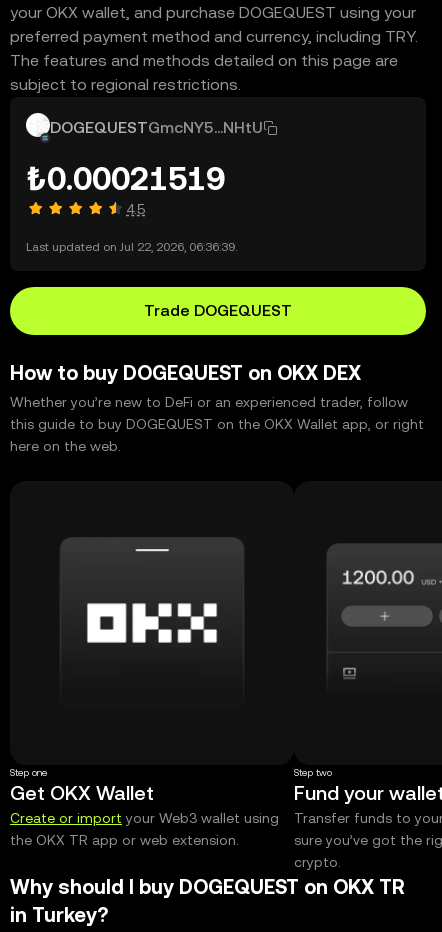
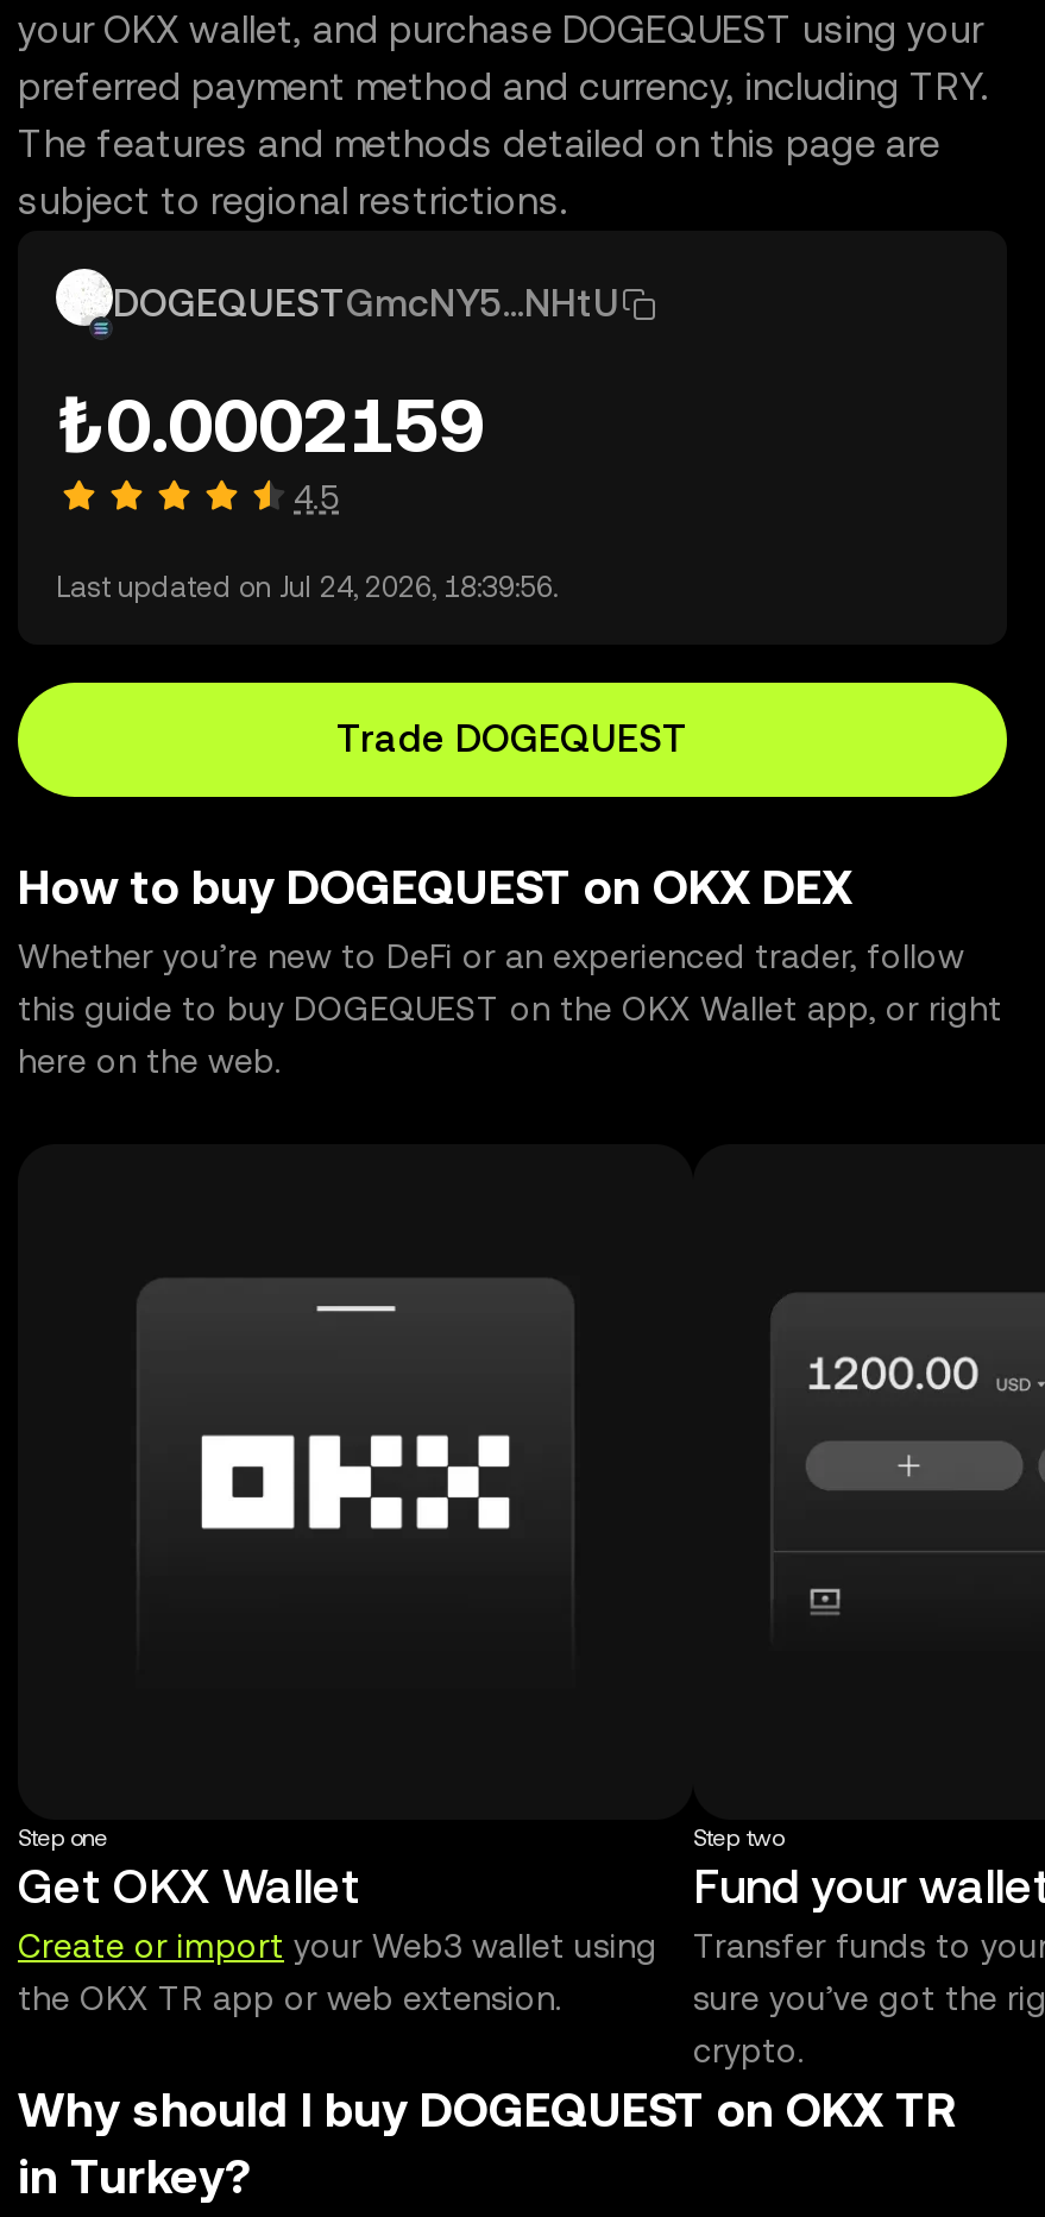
- ₺0.00021519
+ ₺0.0002159

- Last updated on Jul 22, 2026, 06:36:39.
+ Last updated on Jul 24, 2026, 18:39:56.
